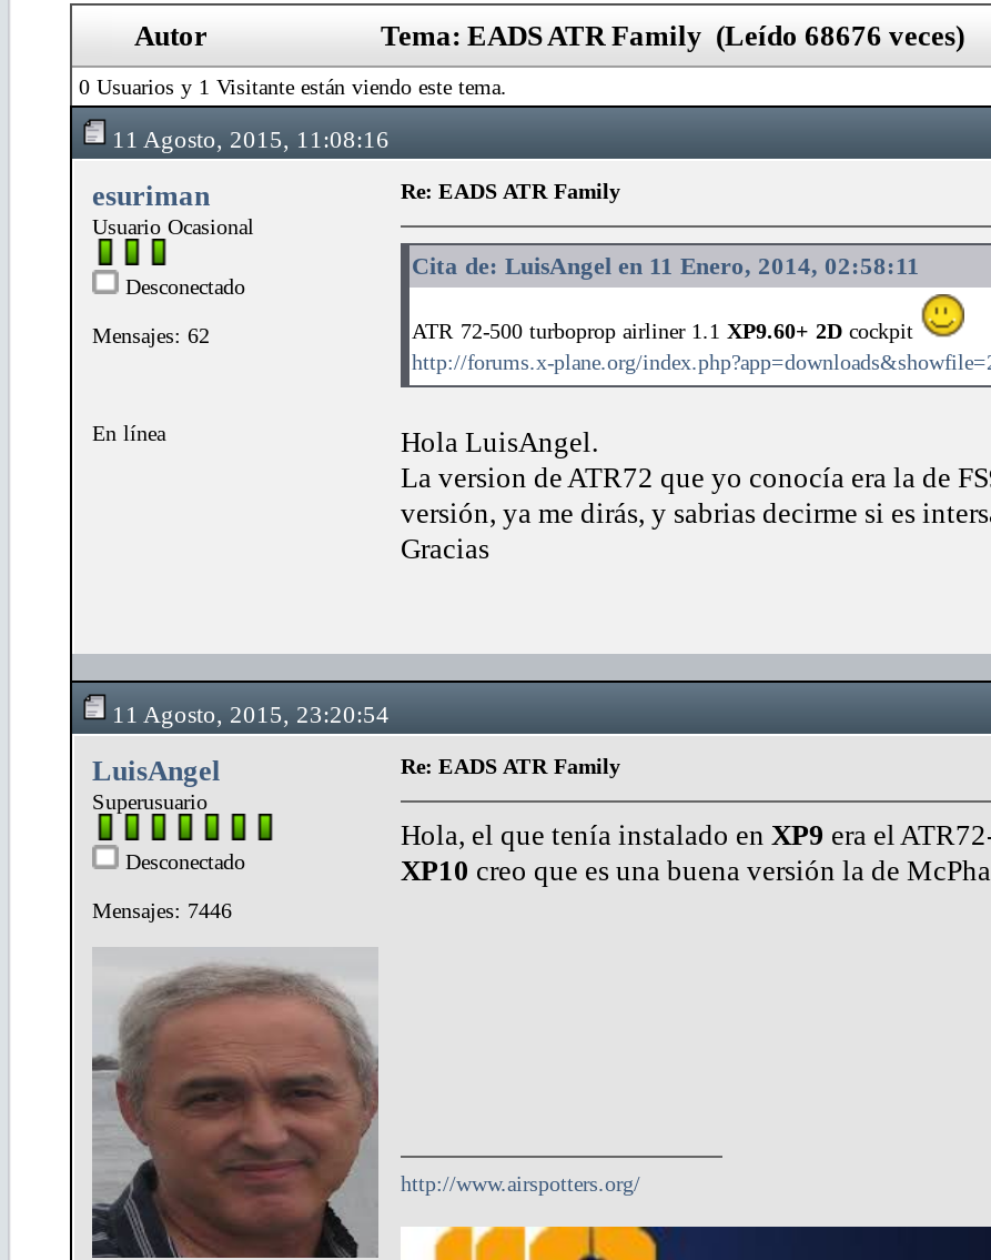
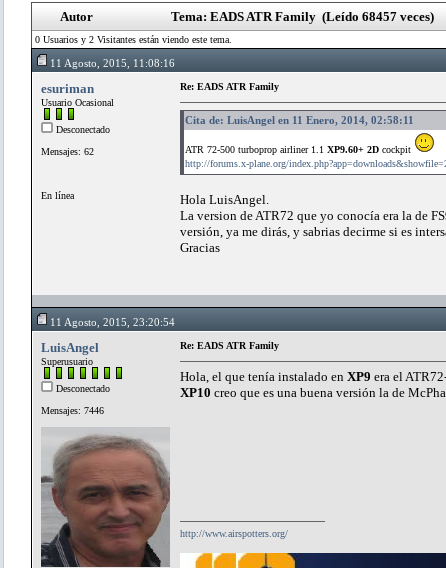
- Tema: EADS ATR Family (Leído 68676 veces)
+ Tema: EADS ATR Family (Leído 68457 veces)

- 0 Usuarios y 1 Visitante están viendo este tema.
+ 0 Usuarios y 2 Visitantes están viendo este tema.
